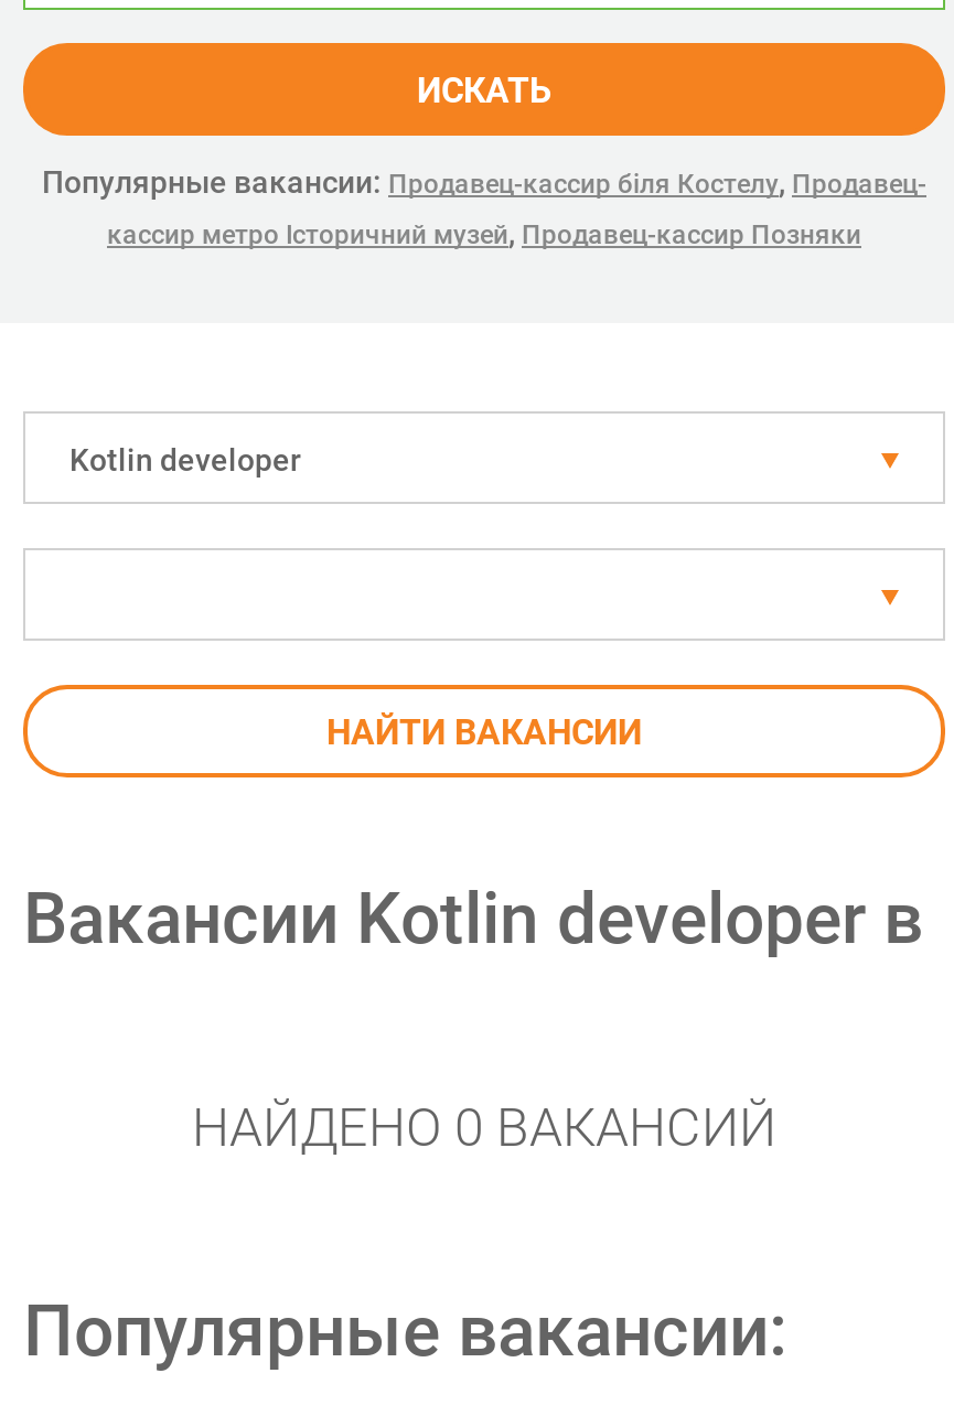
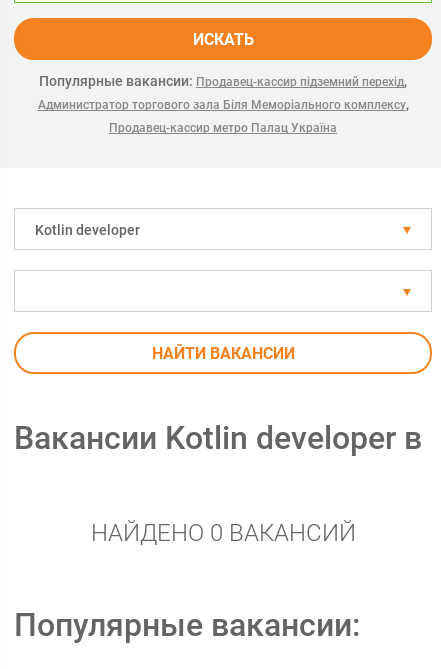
- Популярные вакансии: Продавец-кассир біля Костелу, Продавец-
- кассир метро Історичний музей, Продавец-кассир Позняки
+ Популярные вакансии: Продавец-кассир підземний перехід,
+ Администратор торгового зала Біля Меморіального комплексу,
+ Продавец-кассир метро Палац Україна
